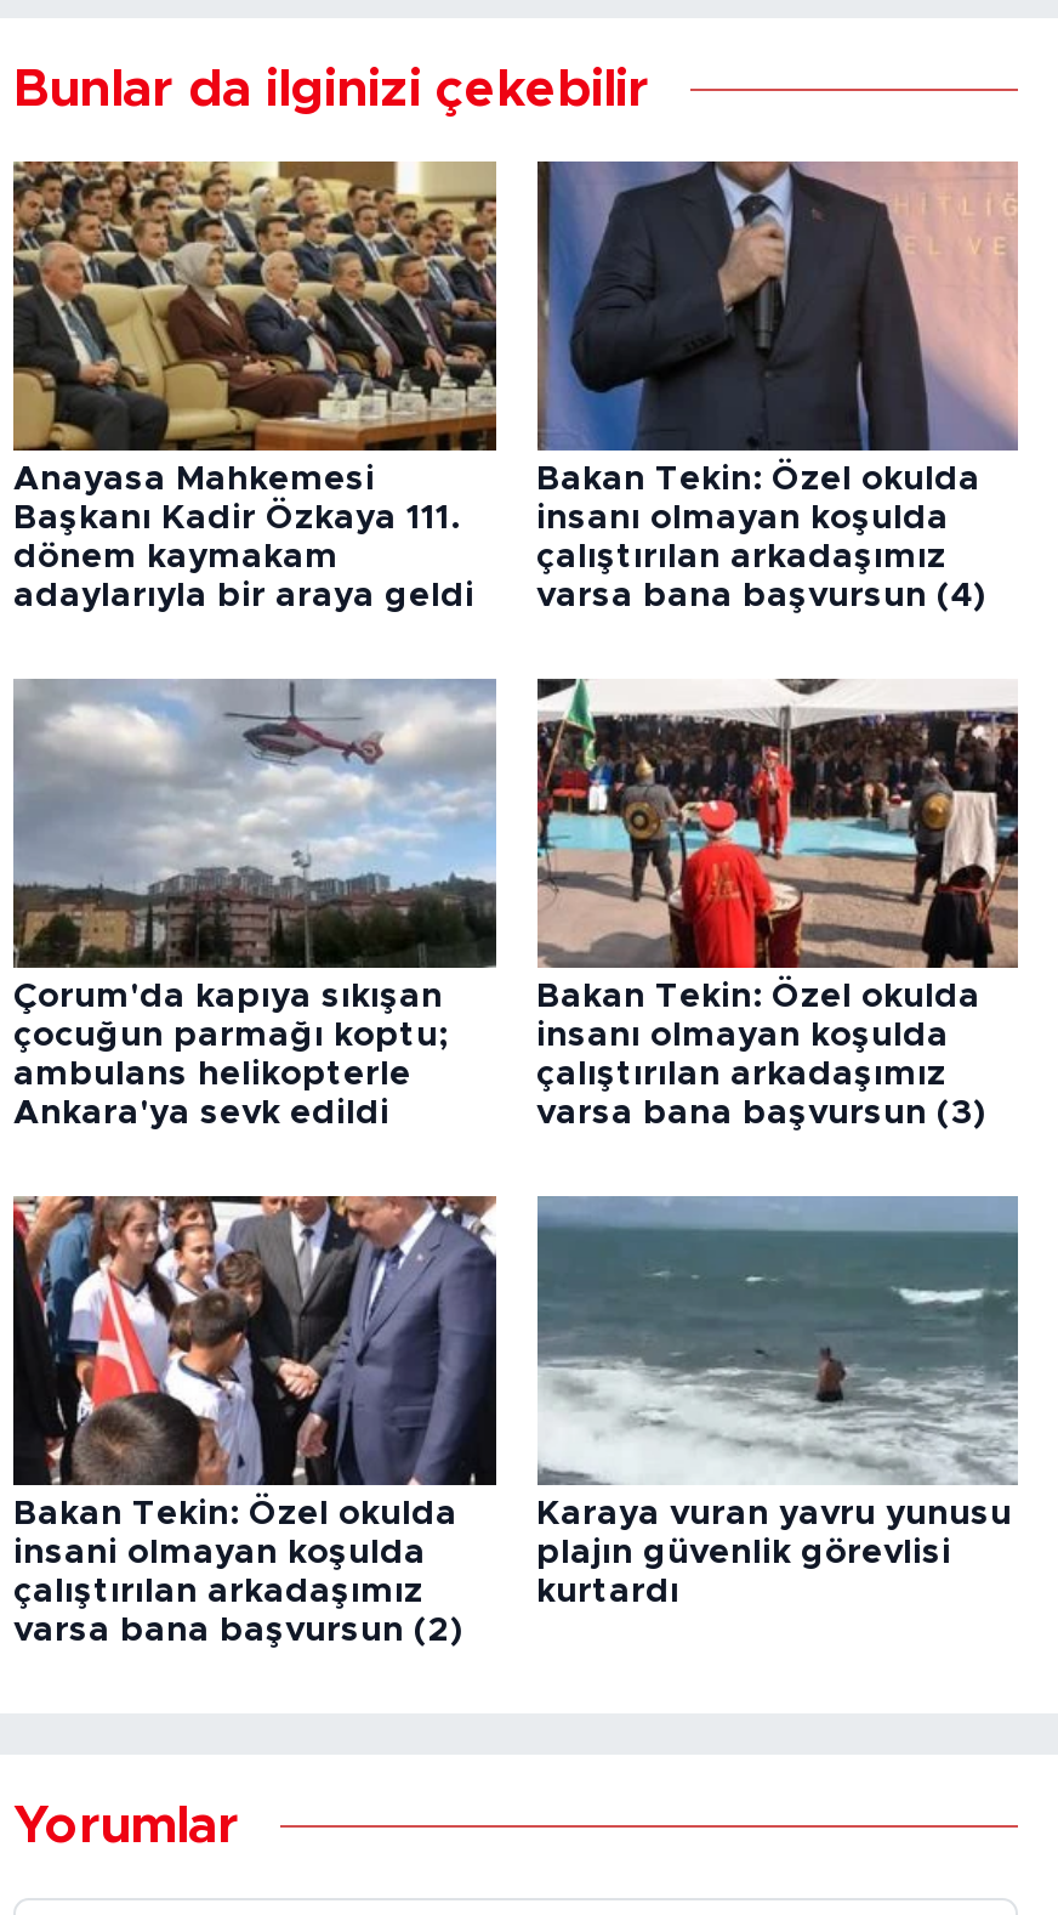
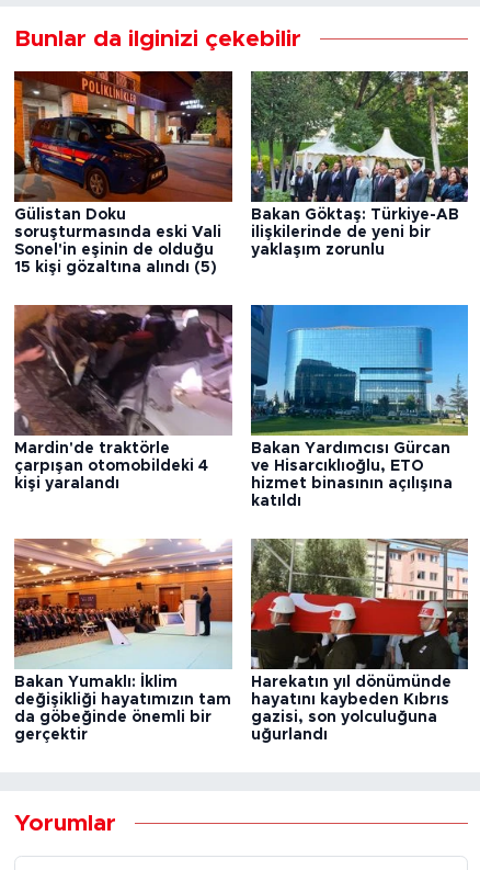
- [image]
- Anayasa Mahkemesi
- Başkanı Kadir Özkaya 111.
- dönem kaymakam
- adaylarıyla bir araya geldi
+ [image]
+ Gülistan Doku
+ soruşturmasında eski Vali
+ Sonel'in eşinin de olduğu
+ 15 kişi gözaltına alındı (5)

- [image]
- Bakan Tekin: Özel okulda
- insanı olmayan koşulda
- çalıştırılan arkadaşımız
- varsa bana başvursun (4)
+ [image]
+ Bakan Göktaş: Türkiye-AB
+ ilişkilerinde de yeni bir
+ yaklaşım zorunlu

- [image]
- Çorum'da kapıya sıkışan
- çocuğun parmağı koptu;
- ambulans helikopterle
- Ankara'ya sevk edildi
+ [image]
+ Mardin'de traktörle
+ çarpışan otomobildeki 4
+ kişi yaralandı

- [image]
- Bakan Tekin: Özel okulda
- insanı olmayan koşulda
- çalıştırılan arkadaşımız
- varsa bana başvursun (3)
+ [image]
+ Bakan Yardımcısı Gürcan
+ ve Hisarcıklıoğlu, ETO
+ hizmet binasının açılışına
+ katıldı

- [image]
- Bakan Tekin: Özel okulda
- insani olmayan koşulda
- çalıştırılan arkadaşımız
- varsa bana başvursun (2)
+ [image]
+ Bakan Yumaklı: İklim
+ değişikliği hayatımızın tam
+ da göbeğinde önemli bir
+ gerçektir

- [image]
- Karaya vuran yavru yunusu
- plajın güvenlik görevlisi
- kurtardı
+ [image]
+ Harekatın yıl dönümünde
+ hayatını kaybeden Kıbrıs
+ gazisi, son yolculuğuna
+ uğurlandı
